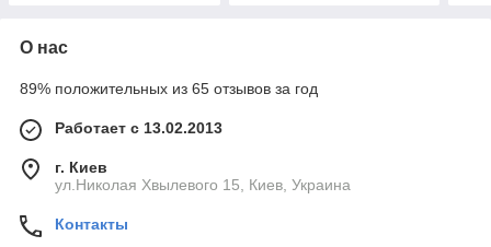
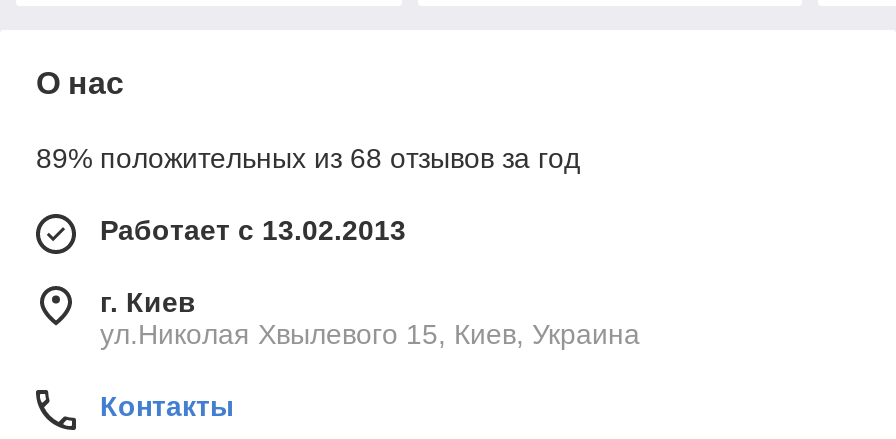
- 89% положительных из 65 отзывов за год
+ 89% положительных из 68 отзывов за год
